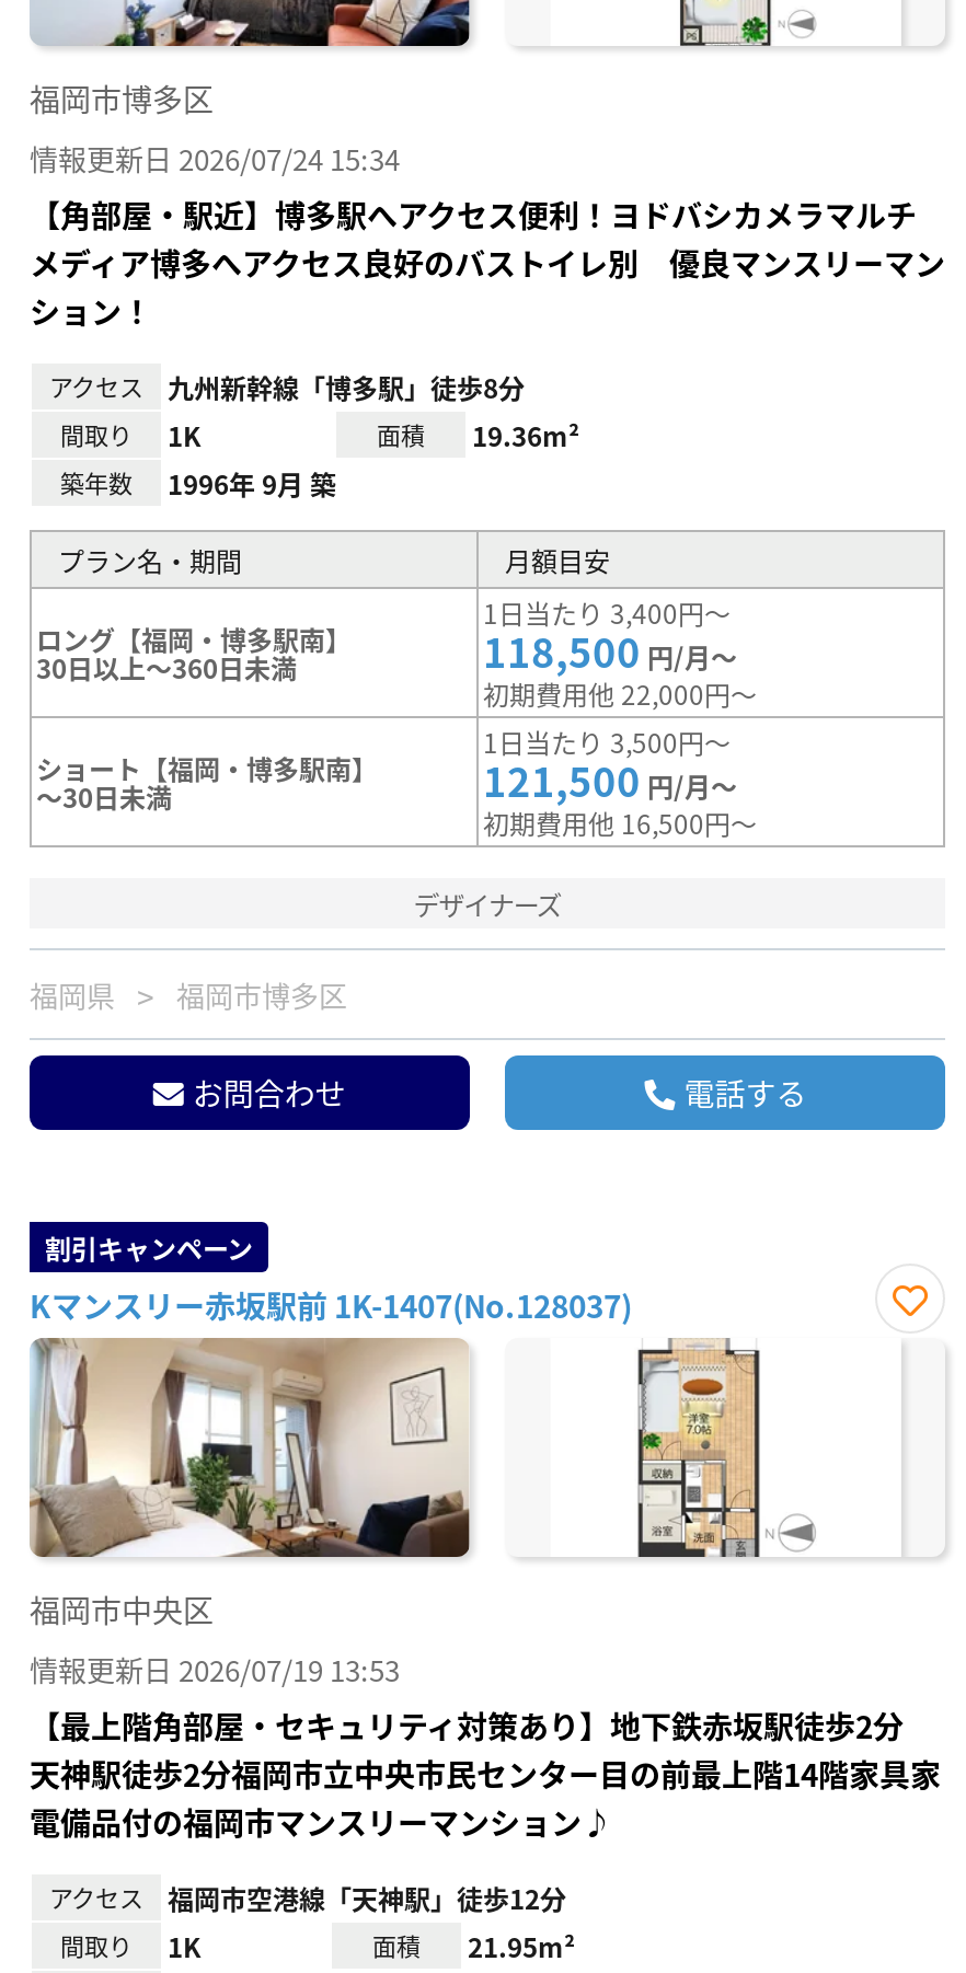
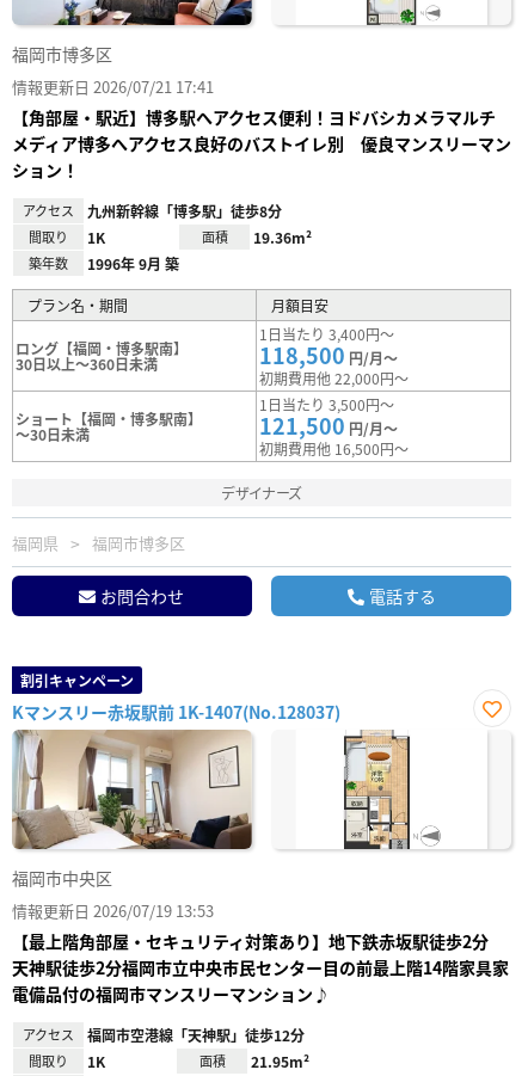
- 情報更新日 2026/07/24 15:34
+ 情報更新日 2026/07/21 17:41
